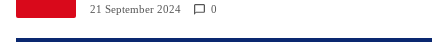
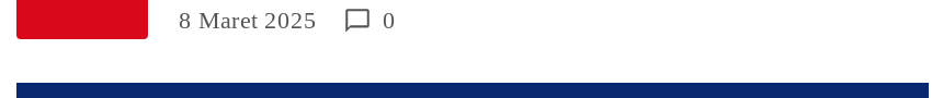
- 21 September 2024
+ 8 Maret 2025
